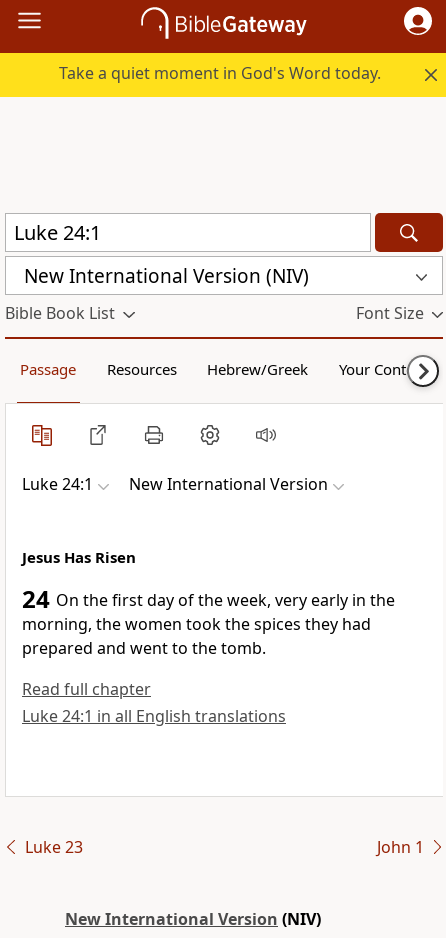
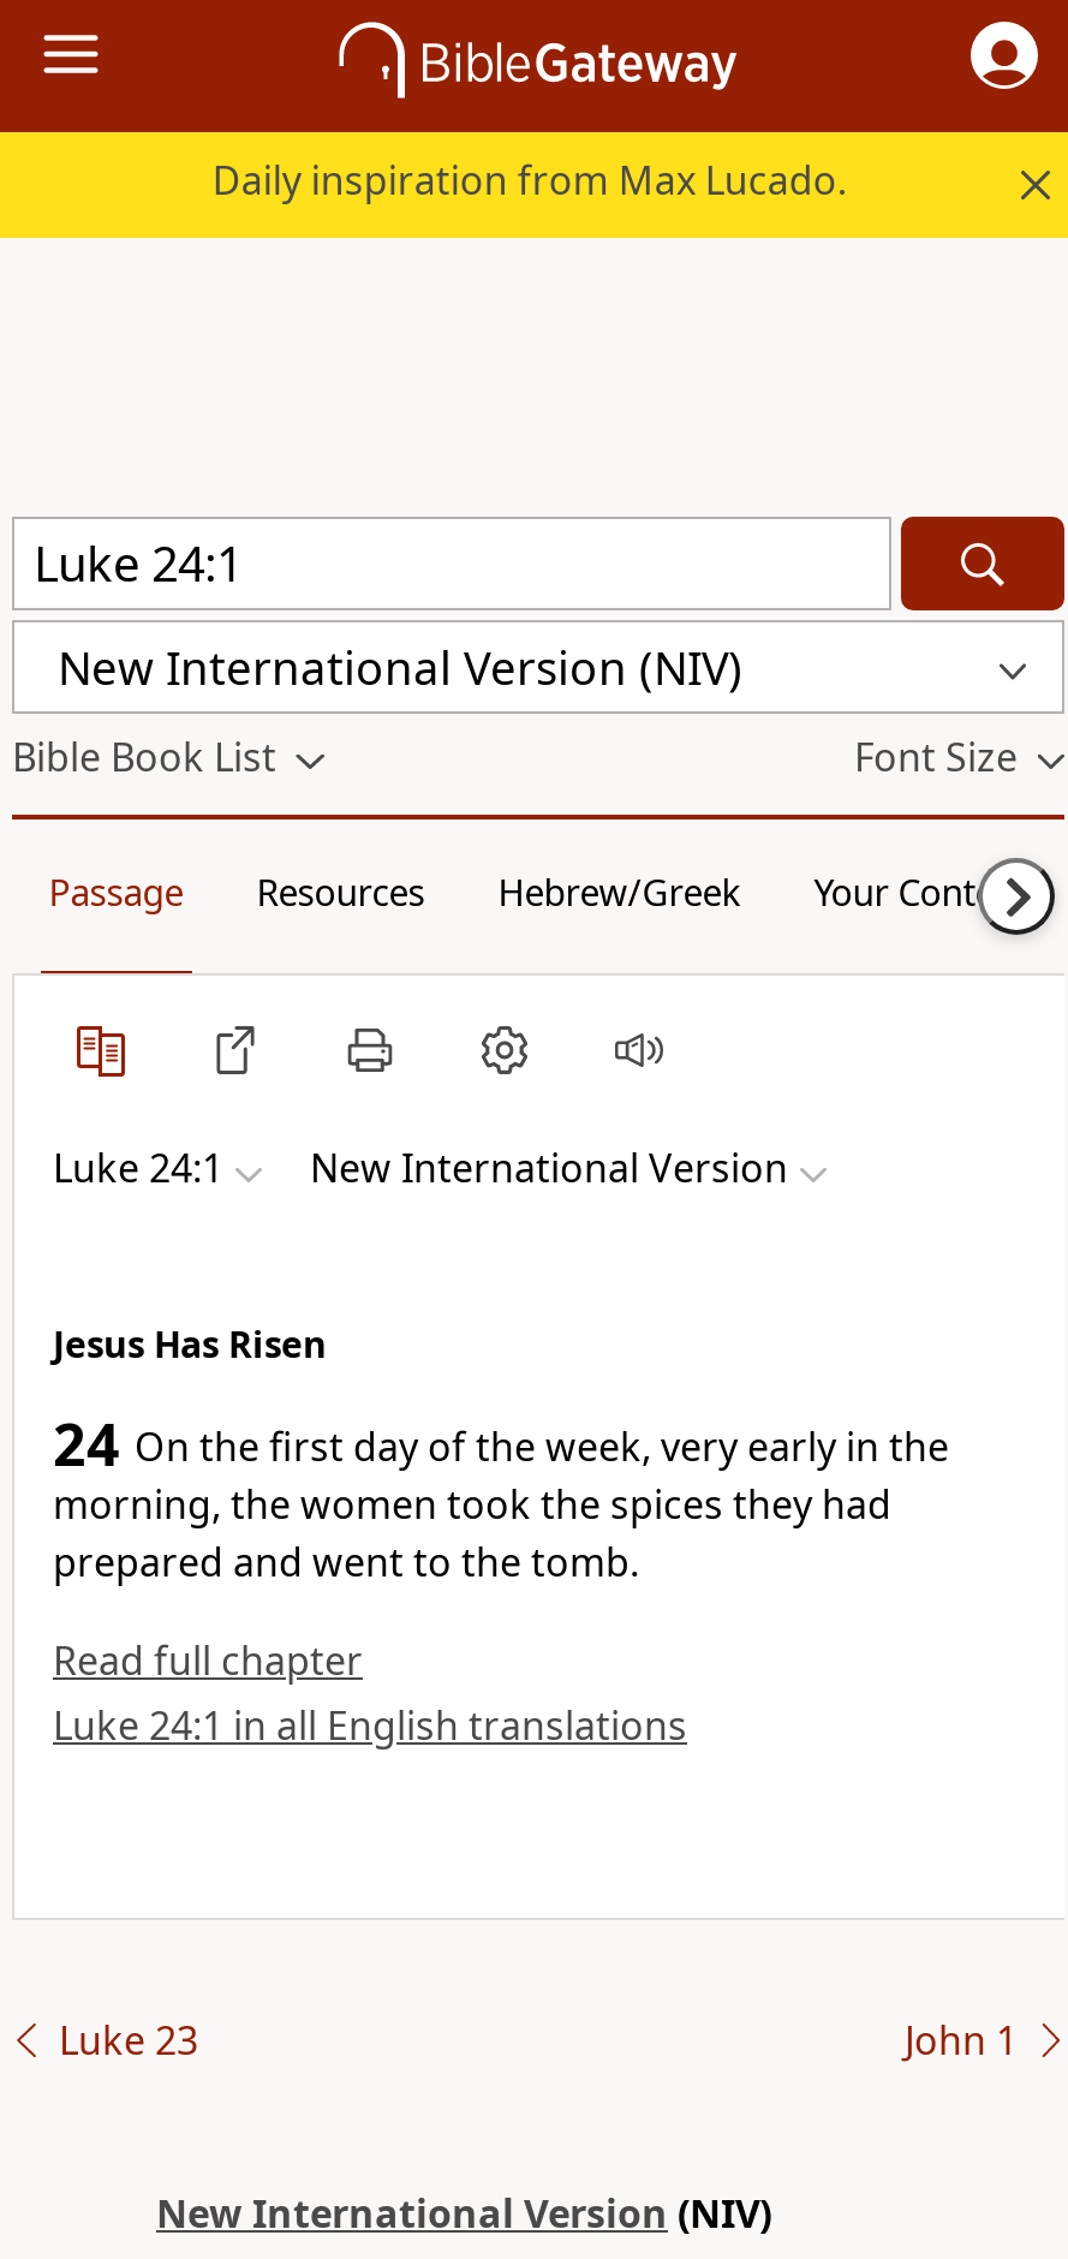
- Take a quiet moment in God's Word today.
+ Daily inspiration from Max Lucado.
